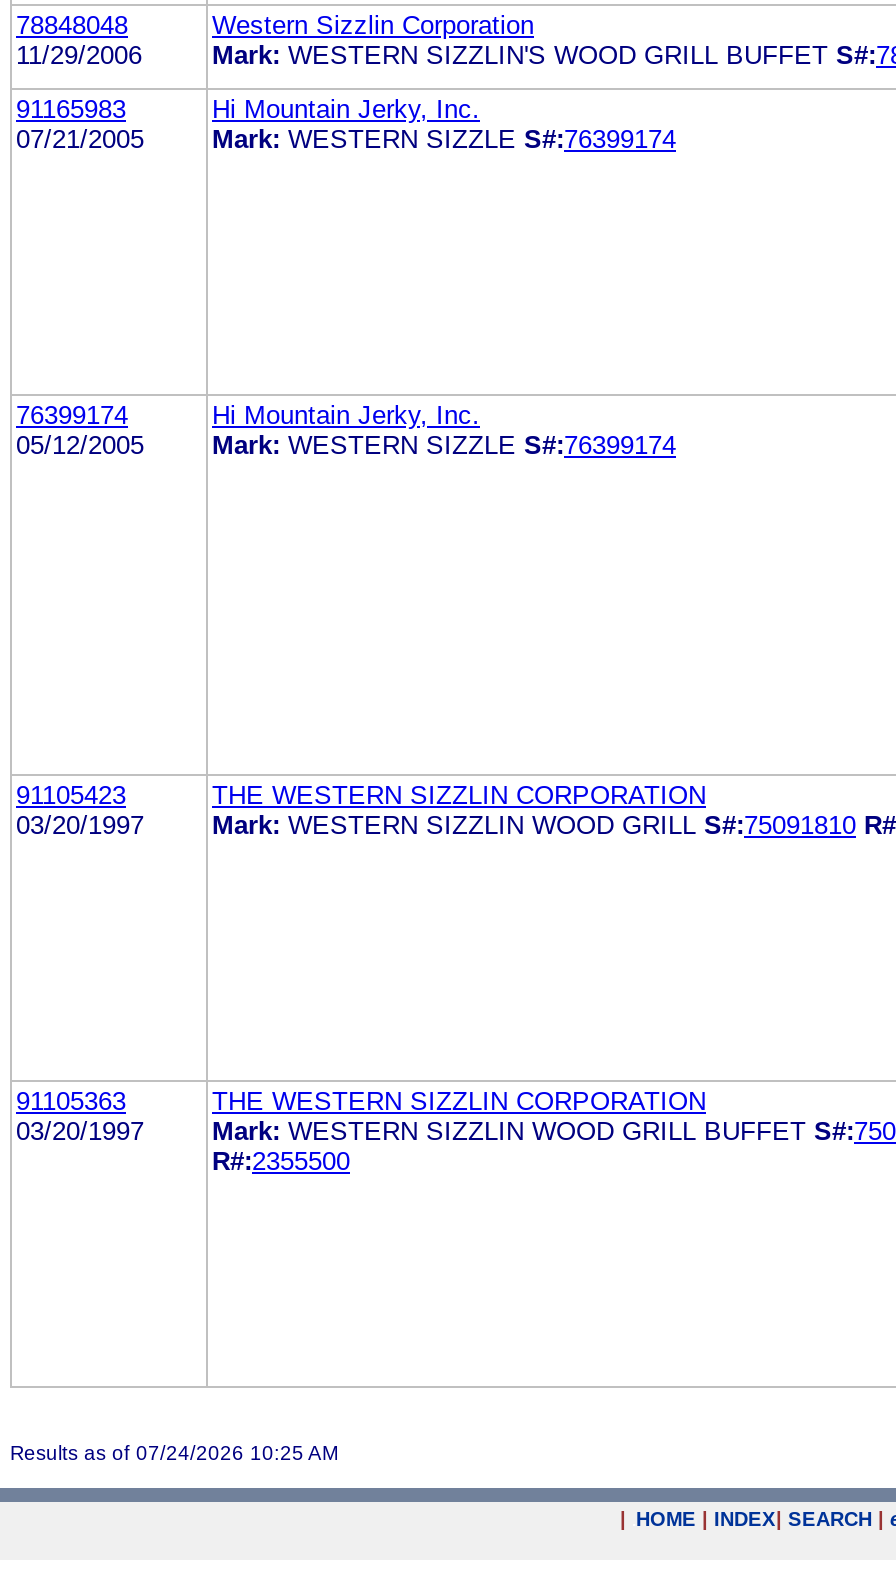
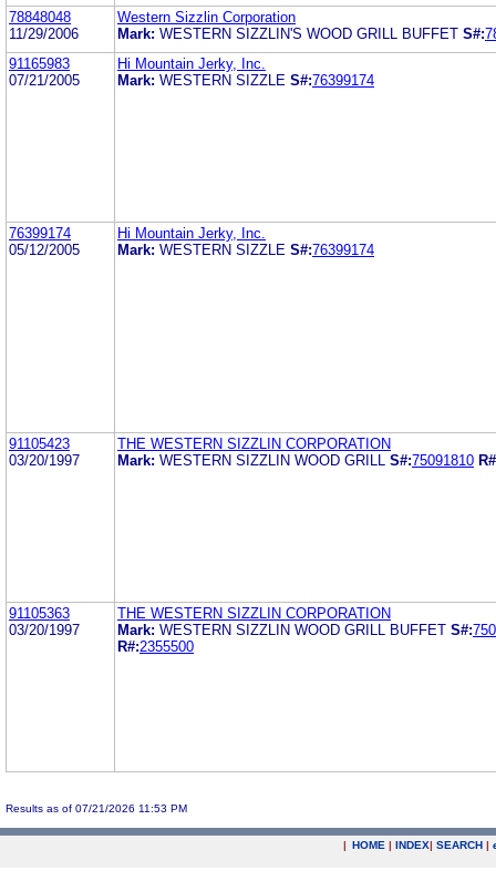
- Results as of 07/24/2026 10:25 AM
+ Results as of 07/21/2026 11:53 PM
